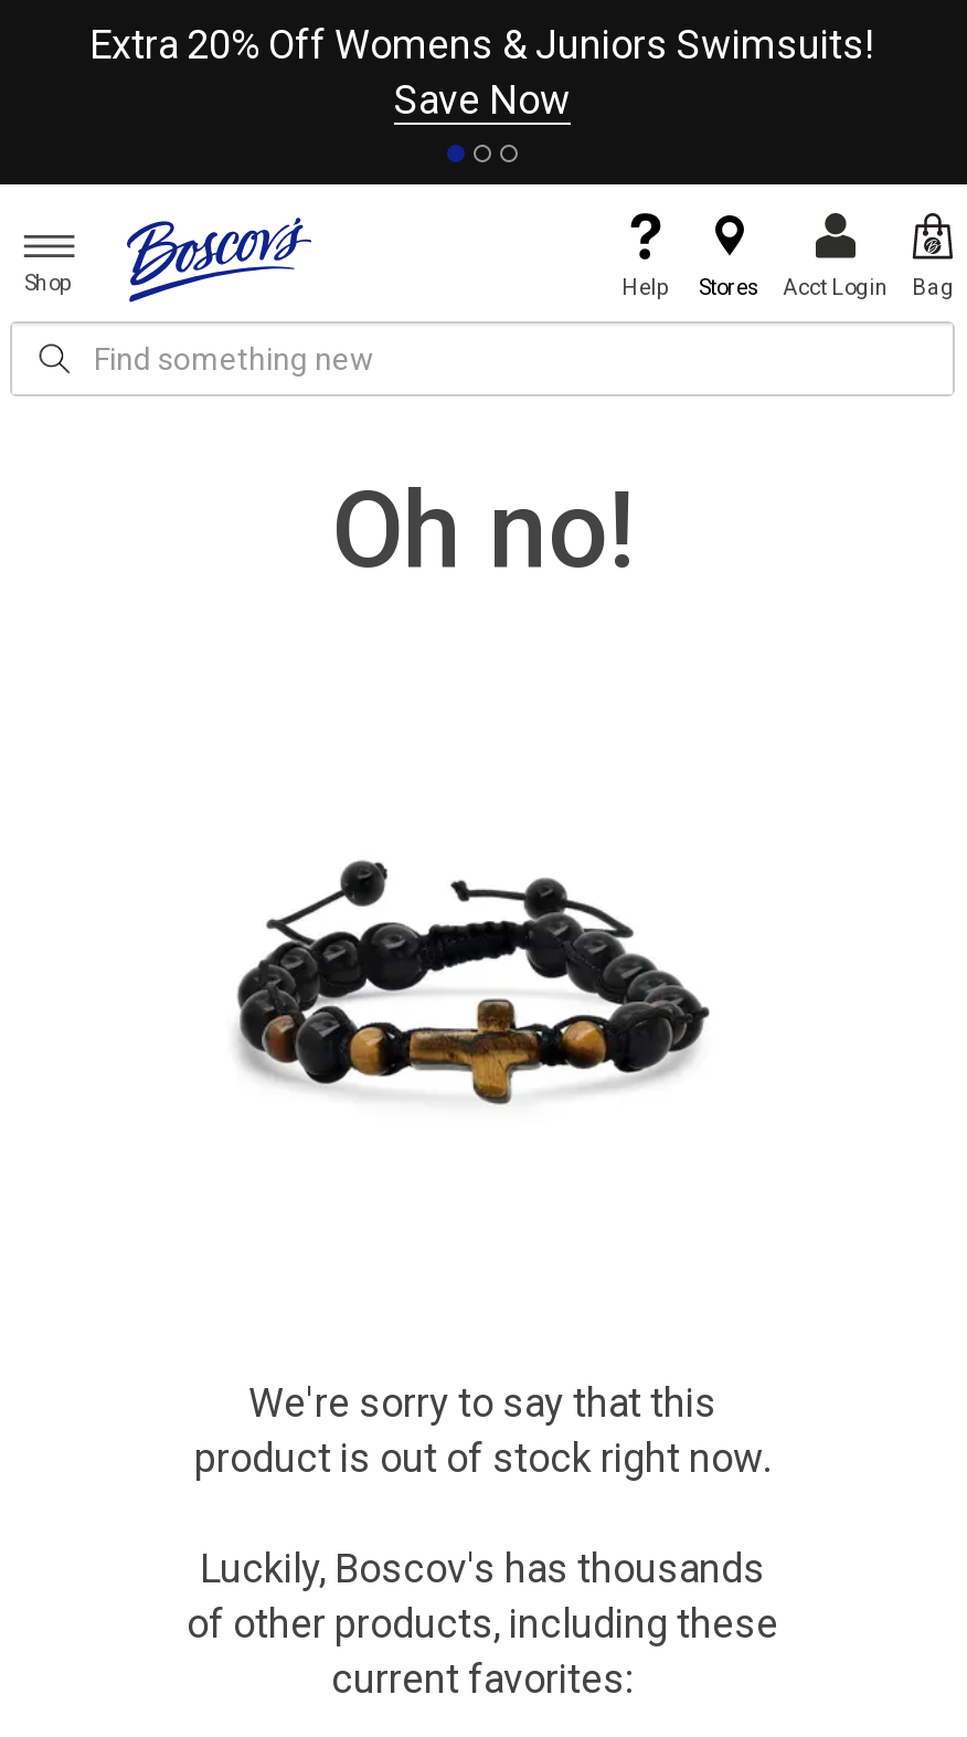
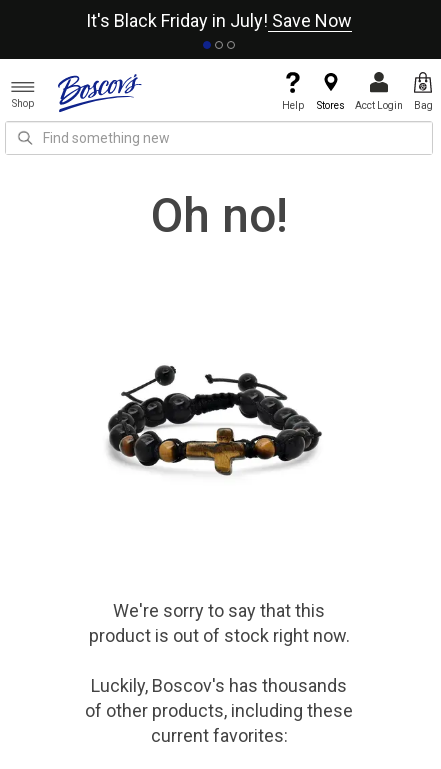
- Extra 20% Off Womens & Juniors Swimsuits!
- Save Now
+ It's Black Friday in July! Save Now
